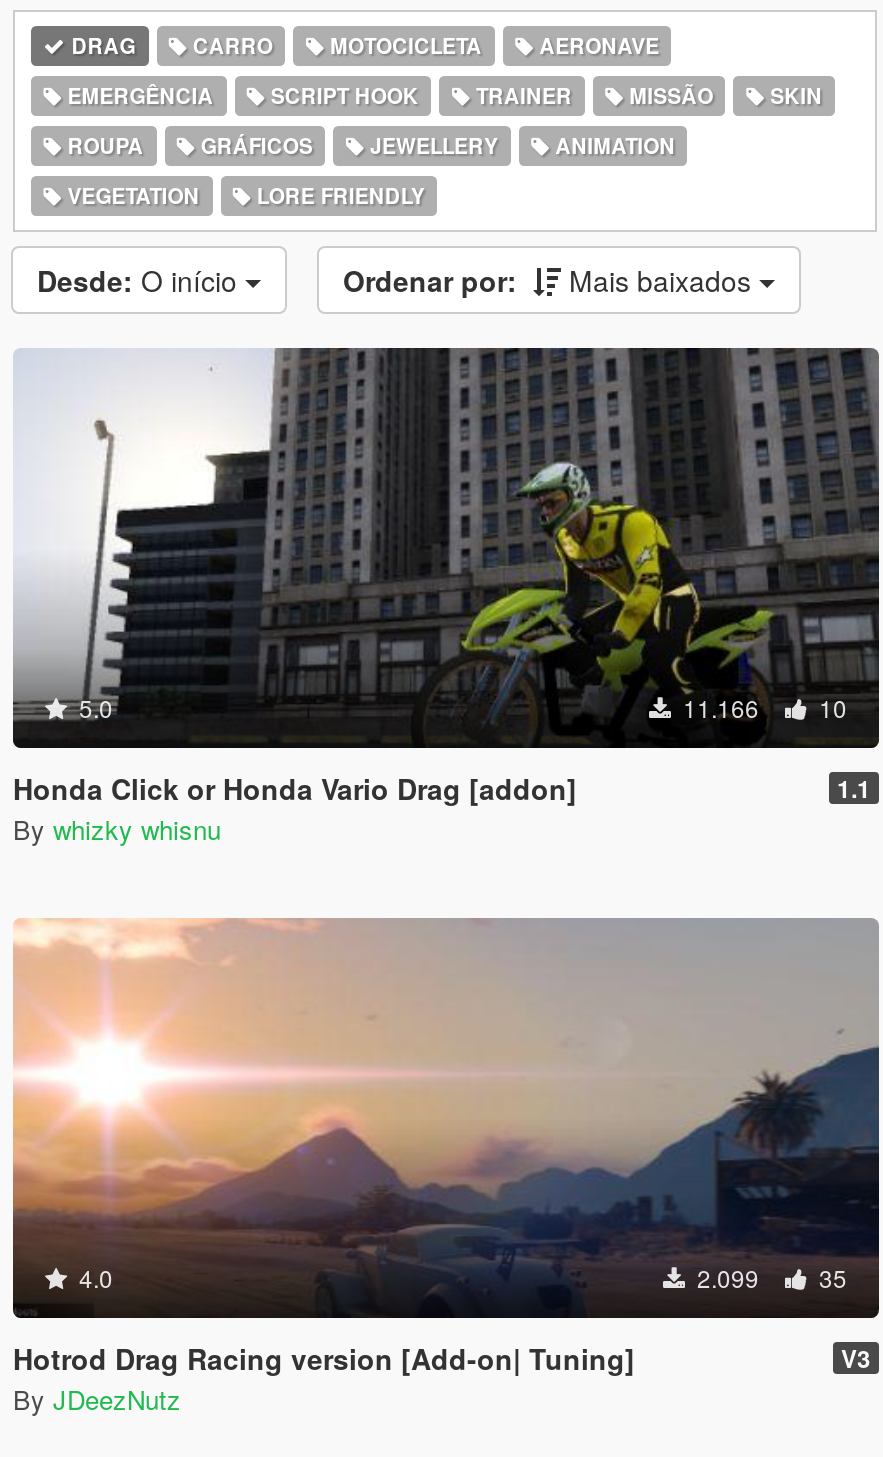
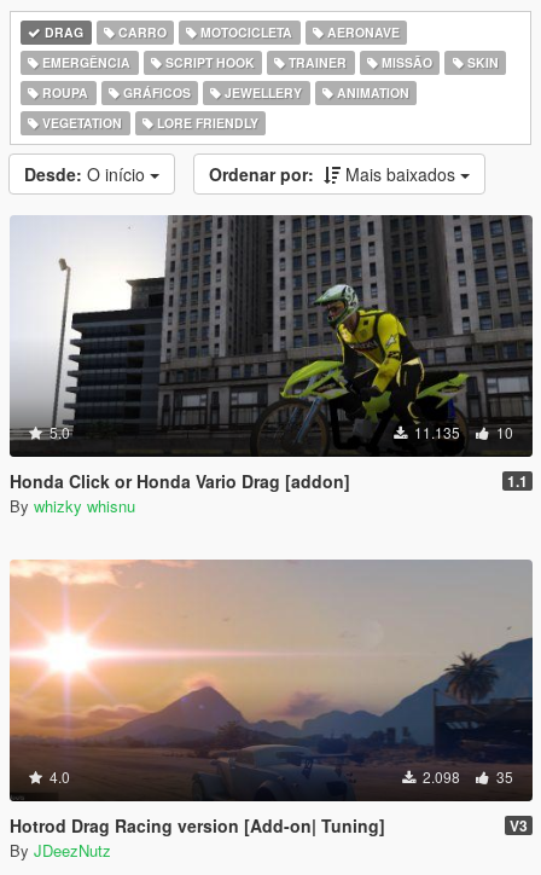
- 11.166 10
+ 11.135 10

- 2.099 35
+ 2.098 35
